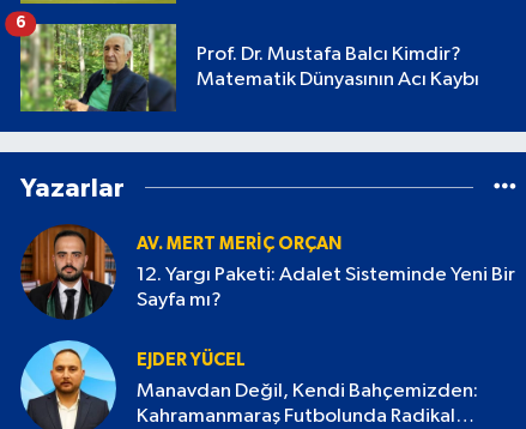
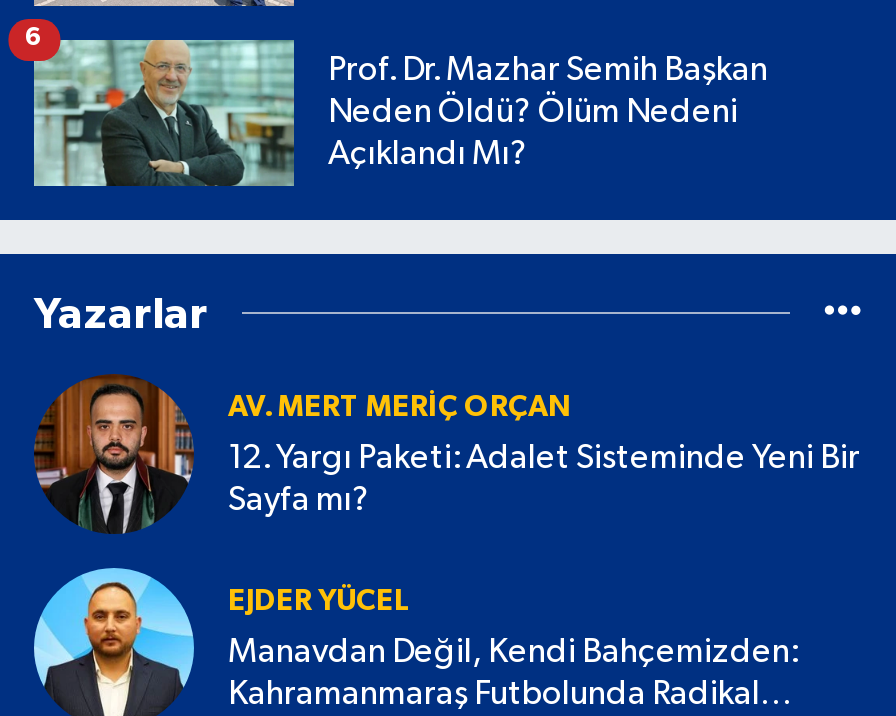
- [image]
- Prof. Dr. Mustafa Balcı Kimdir?
- Matematik Dünyasının Acı Kaybı
+ [image]
+ Prof. Dr. Mazhar Semih Başkan
+ Neden Öldü? Ölüm Nedeni
+ Açıklandı Mı?
